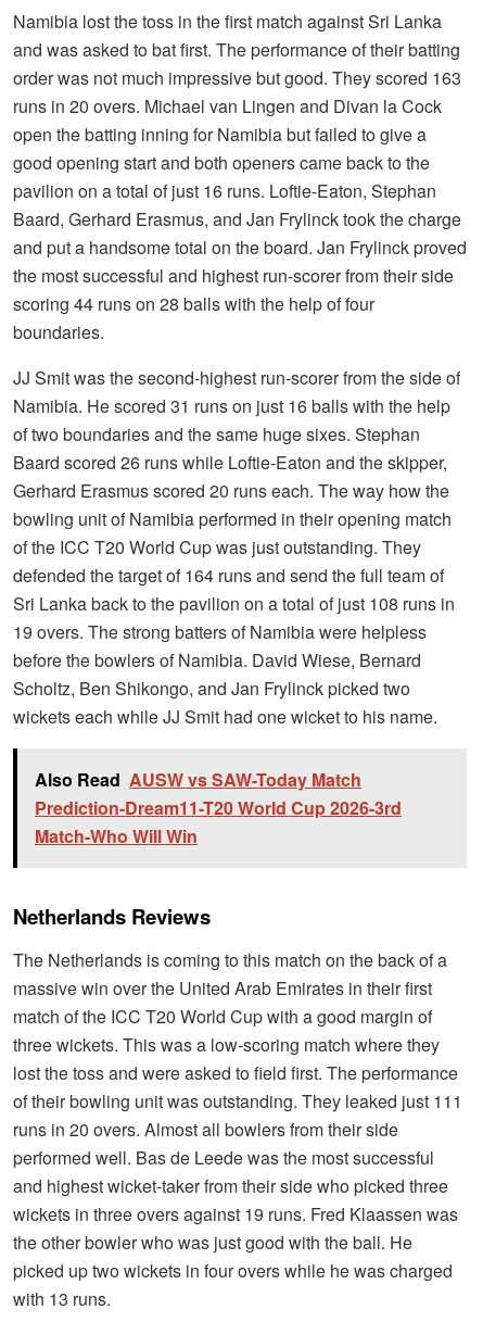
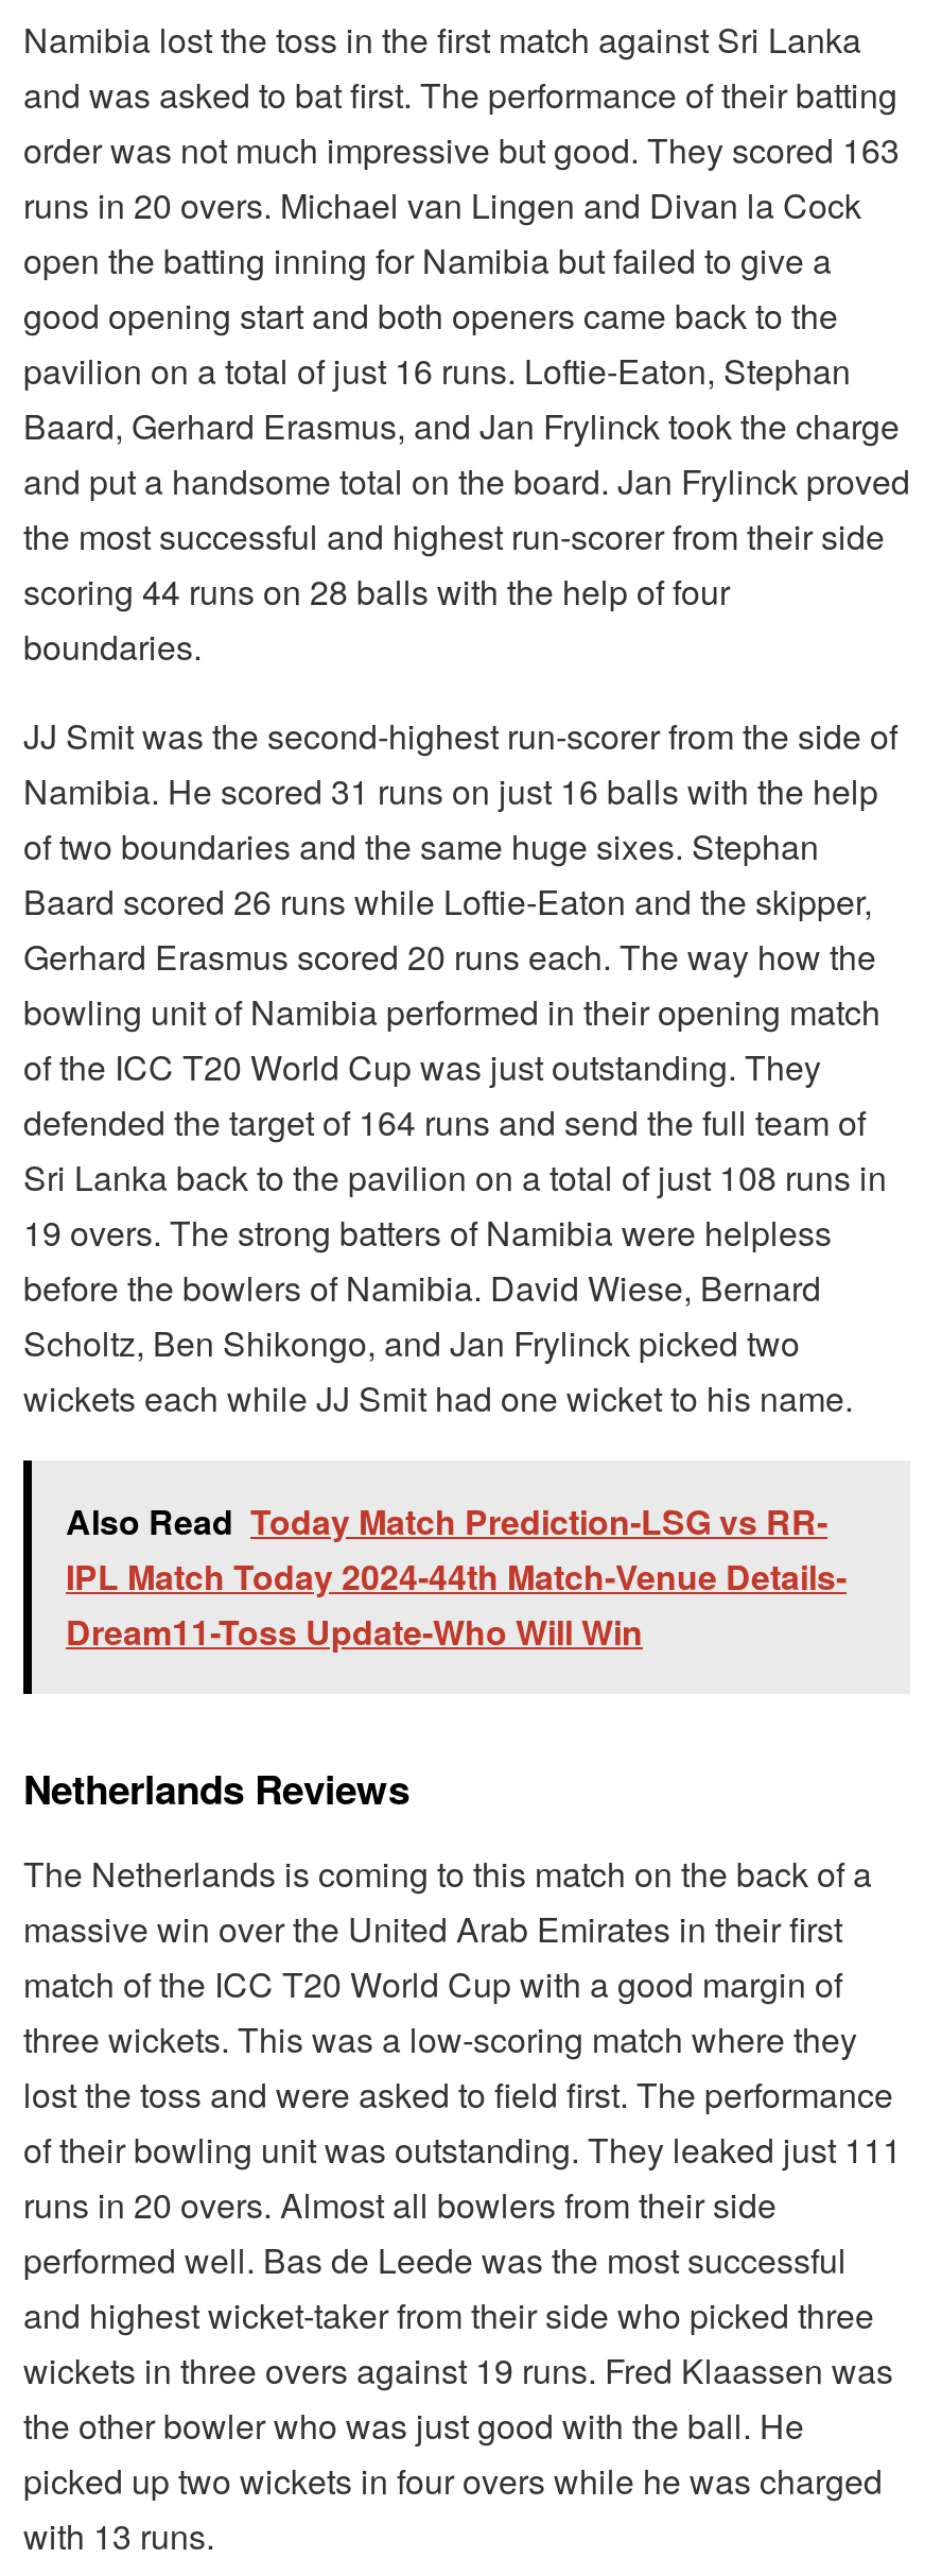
- Also Read AUSW vs SAW-Today Match
- Prediction-Dream11-T20 World Cup 2026-3rd
- Match-Who Will Win
+ Also Read Today Match Prediction-LSG vs RR-
+ IPL Match Today 2024-44th Match-Venue Details-
+ Dream11-Toss Update-Who Will Win
